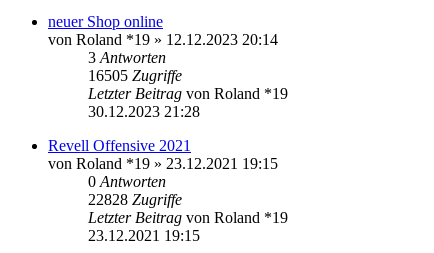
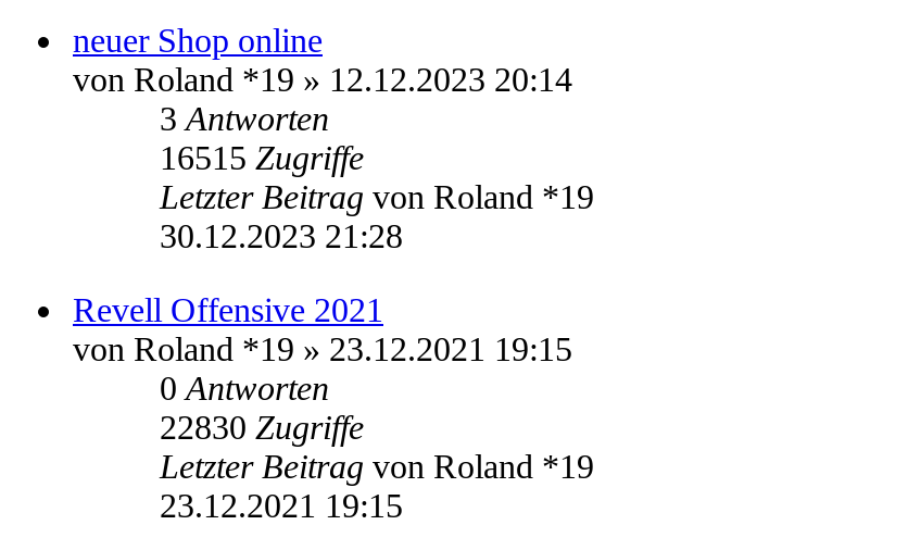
- 16505 Zugriffe
+ 16515 Zugriffe

- 22828 Zugriffe
+ 22830 Zugriffe
